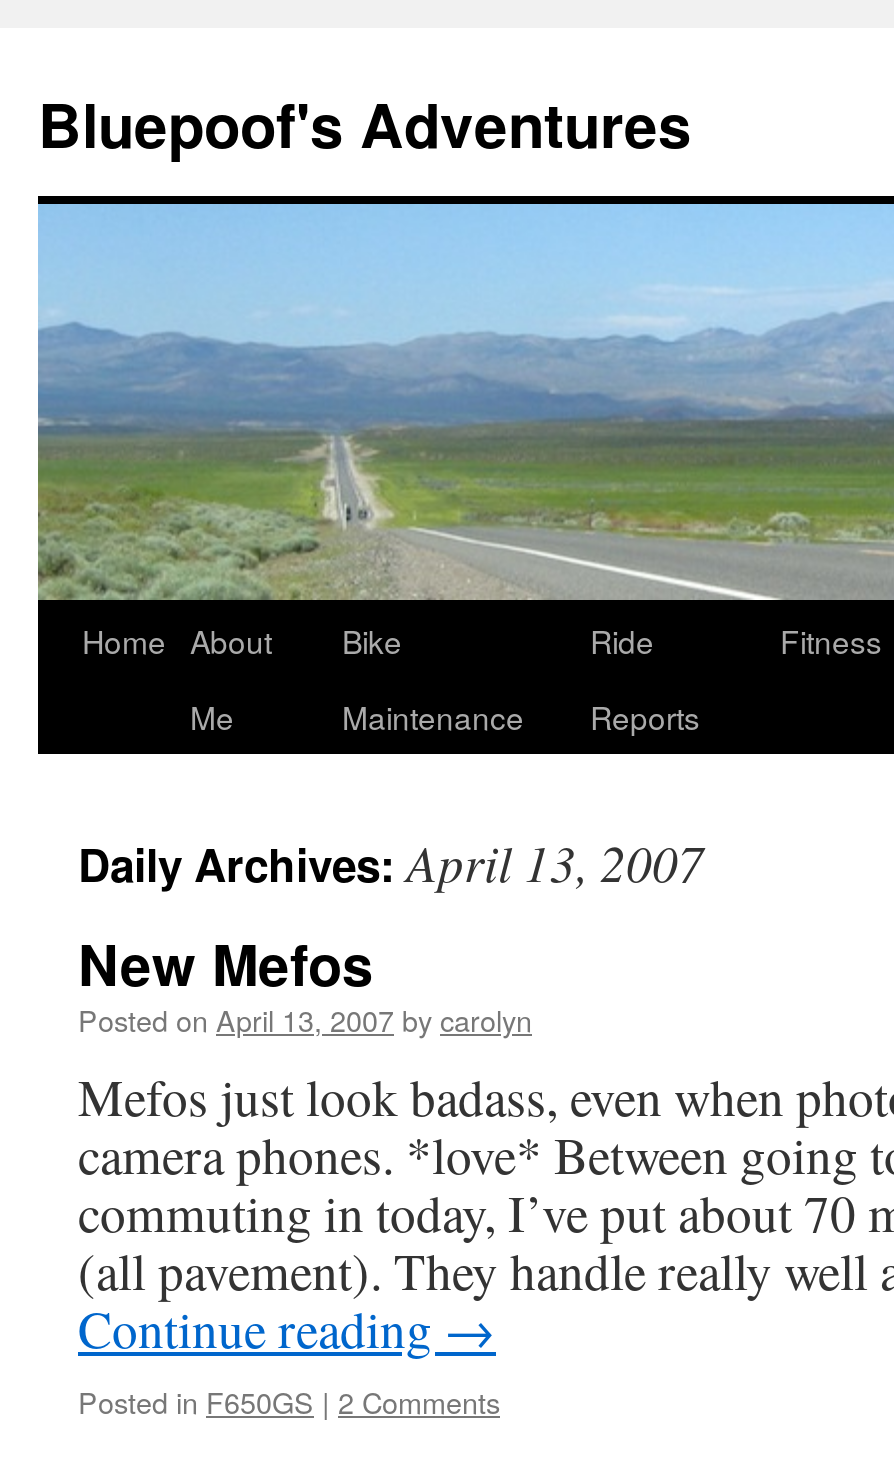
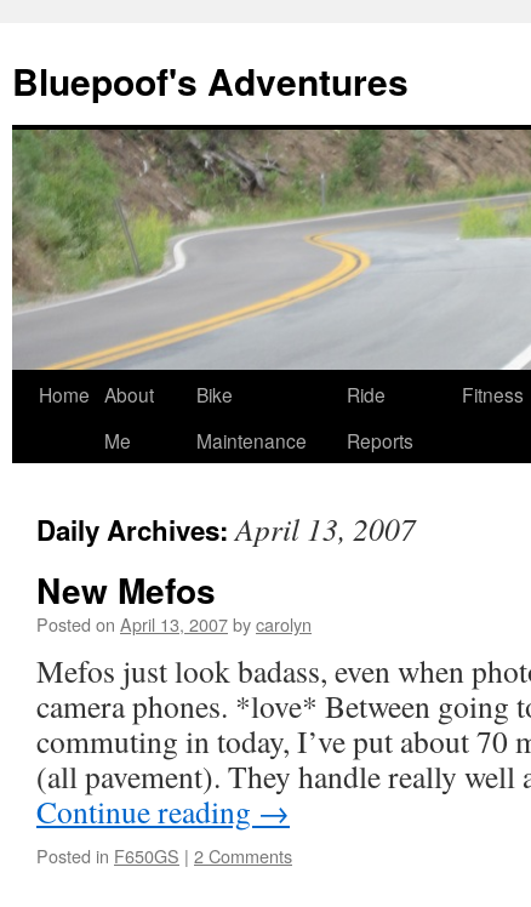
- [image]
+ [image]
